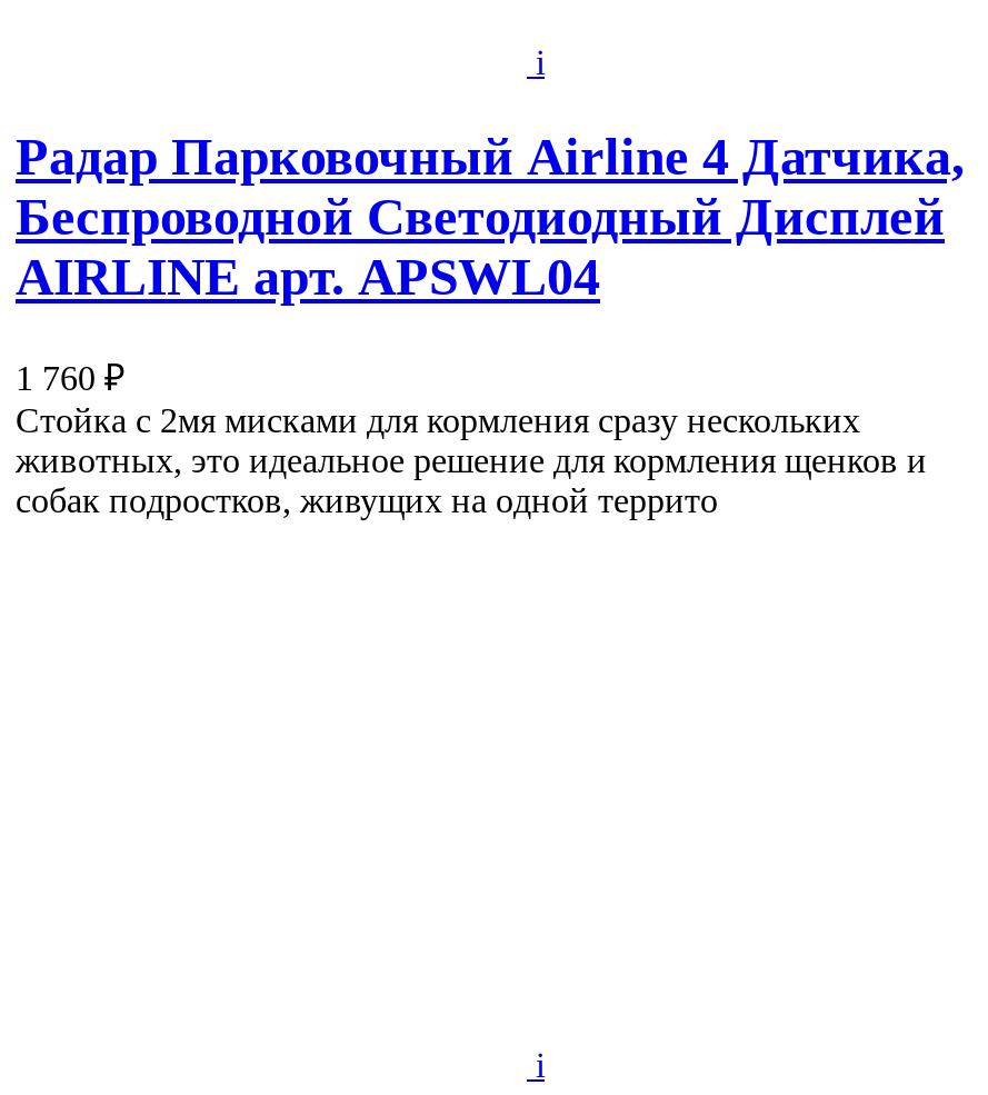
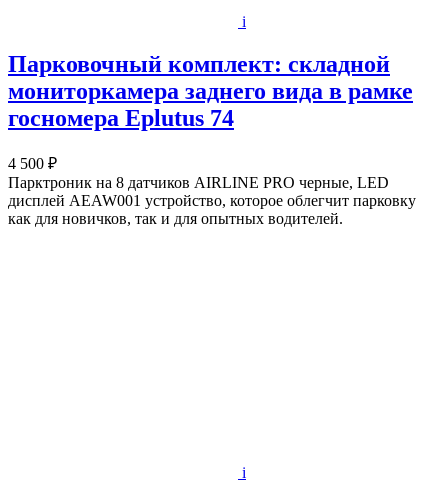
- Радар Парковочный Airline 4 Датчика,
- Беспроводной Светодиодный Дисплей
- AIRLINE арт. APSWL04
+ Парковочный комплект: складной
+ мониторкамера заднего вида в рамке
+ госномера Eplutus 74

- 1 760 ₽
- Стойка с 2мя мисками для кормления сразу нескольких
- животных, это идеальное решение для кормления щенков и
- собак подростков, живущих на одной террито
+ 4 500 ₽
+ Парктроник на 8 датчиков AIRLINE PRO черные, LED
+ дисплей AEAW001 устройство, которое облегчит парковку
+ как для новичков, так и для опытных водителей.
